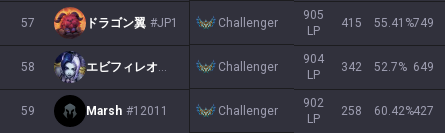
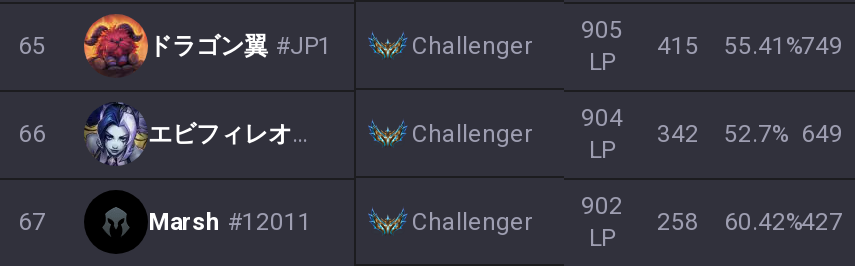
- 57
+ 65

- 58
+ 66

- 59
+ 67
